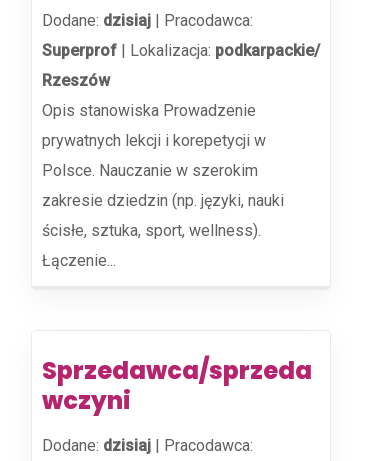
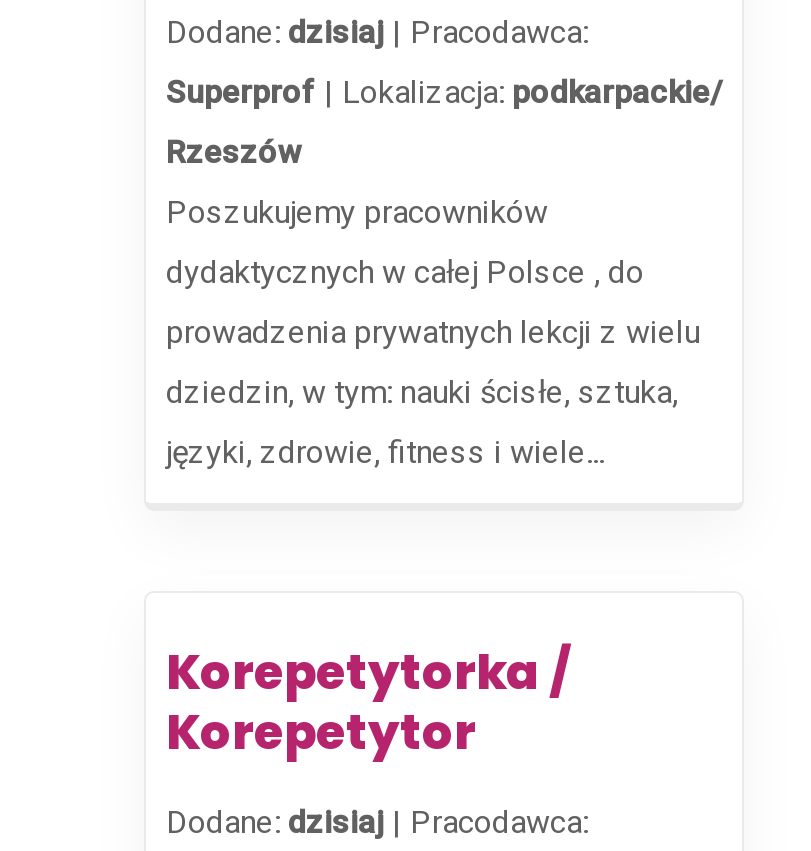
- Opis stanowiska Prowadzenie
- prywatnych lekcji i korepetycji w
- Polsce. Nauczanie w szerokim
- zakresie dziedzin (np. języki, nauki
- ścisłe, sztuka, sport, wellness).
- Łączenie...
+ Poszukujemy pracowników
+ dydaktycznych w całej Polsce , do
+ prowadzenia prywatnych lekcji z wielu
+ dziedzin, w tym: nauki ścisłe, sztuka,
+ języki, zdrowie, fitness i wiele...

- Sprzedawca/sprzeda
- wczyni
+ Korepetytorka /
+ Korepetytor
